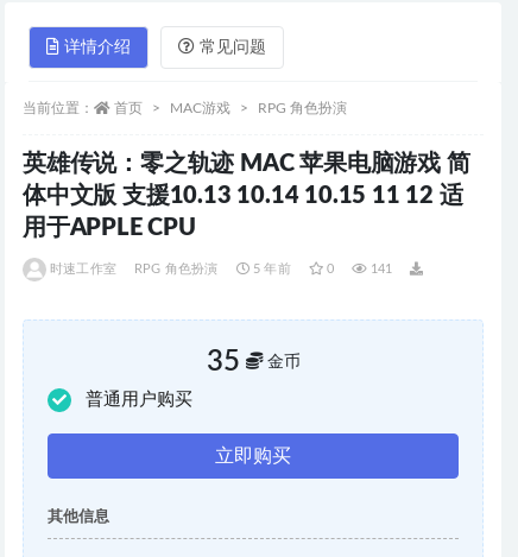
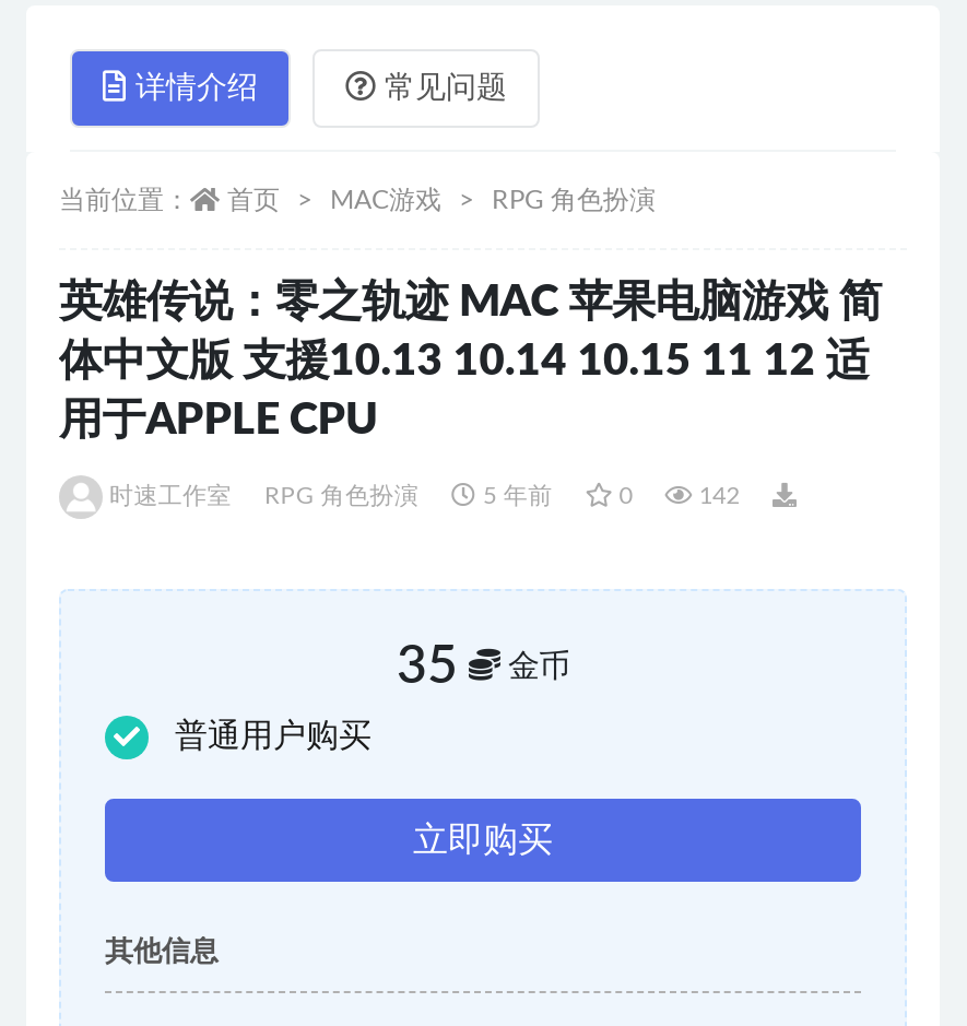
- 141
+ 142
